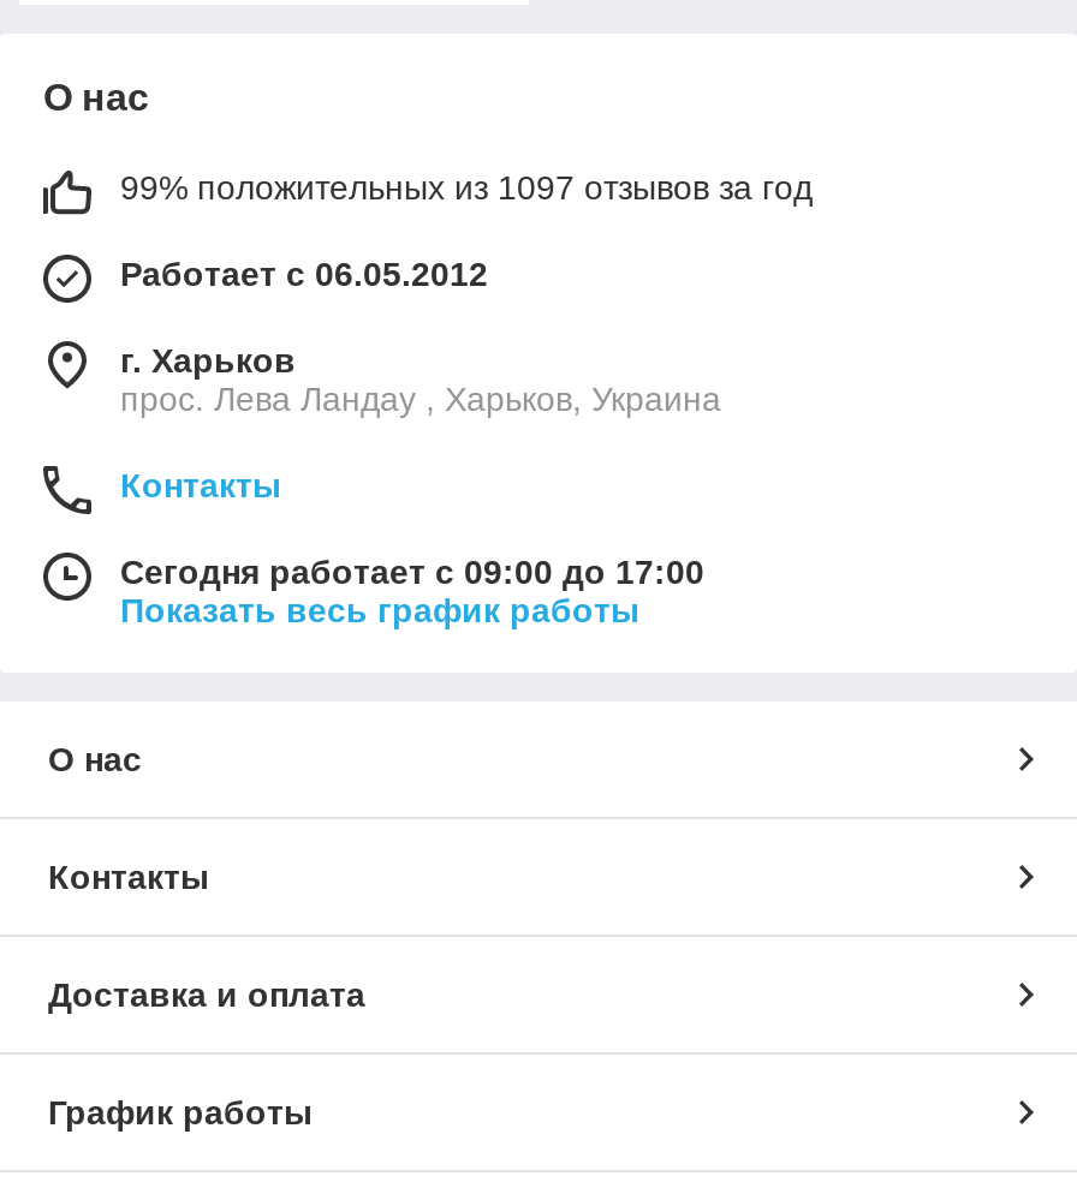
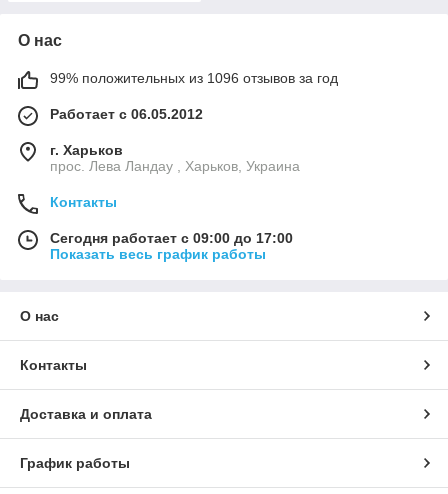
- 99% положительных из 1097 отзывов за год
+ 99% положительных из 1096 отзывов за год
